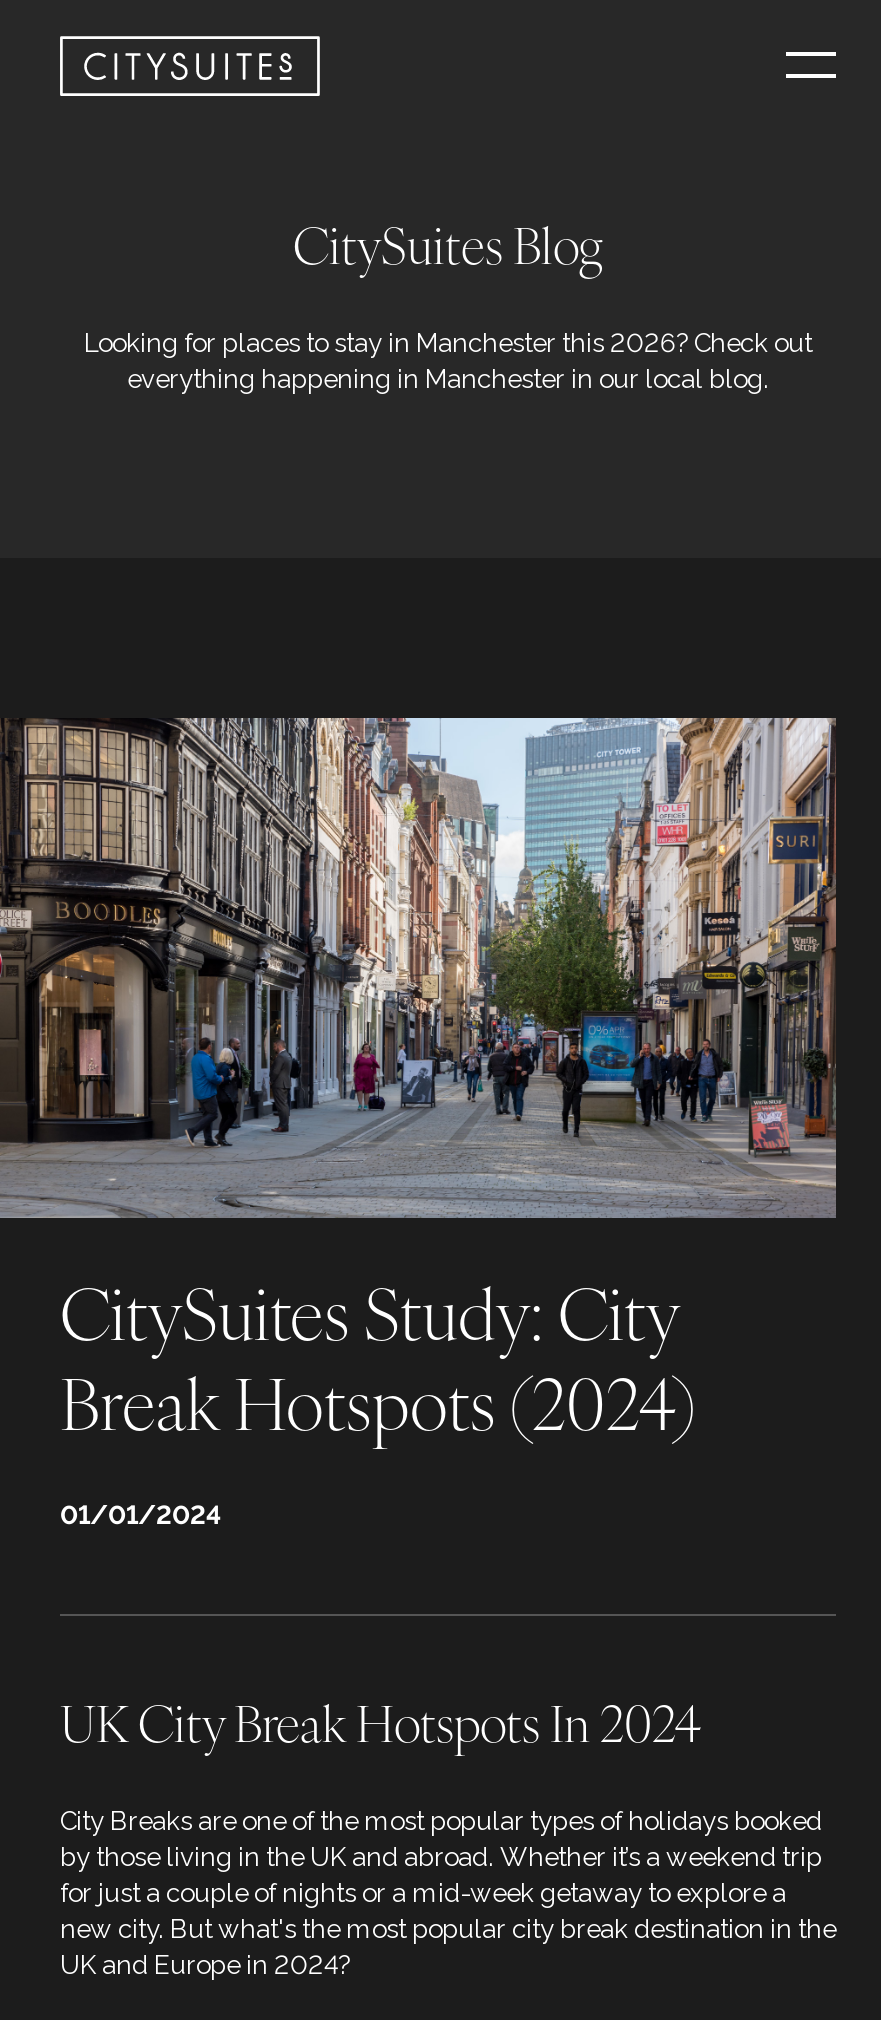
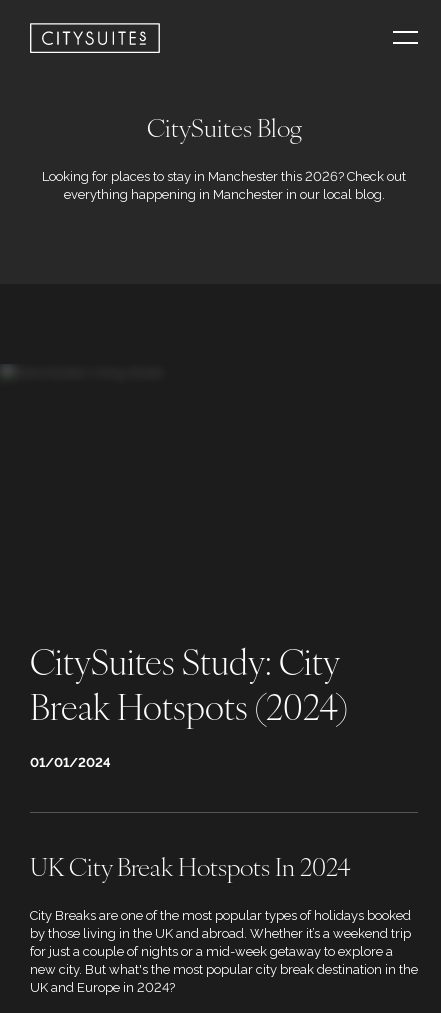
- [image]
